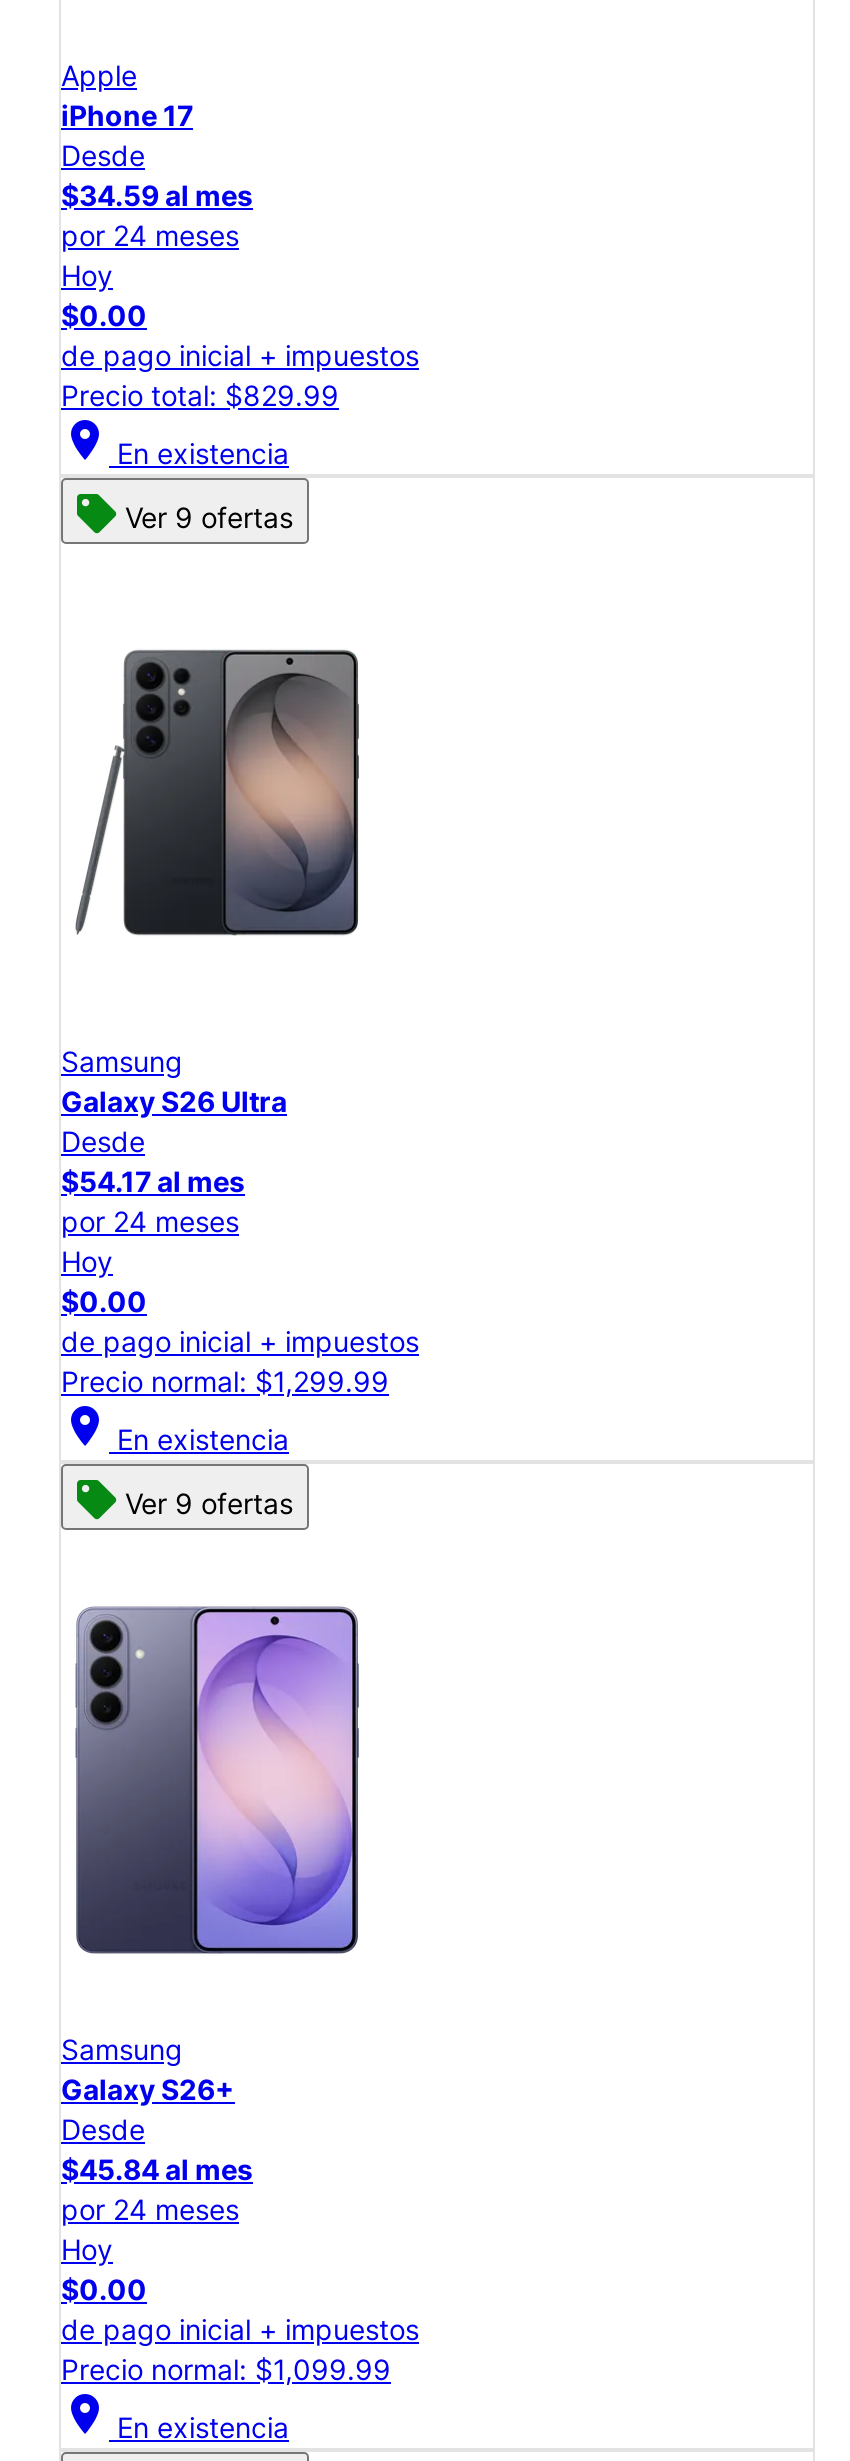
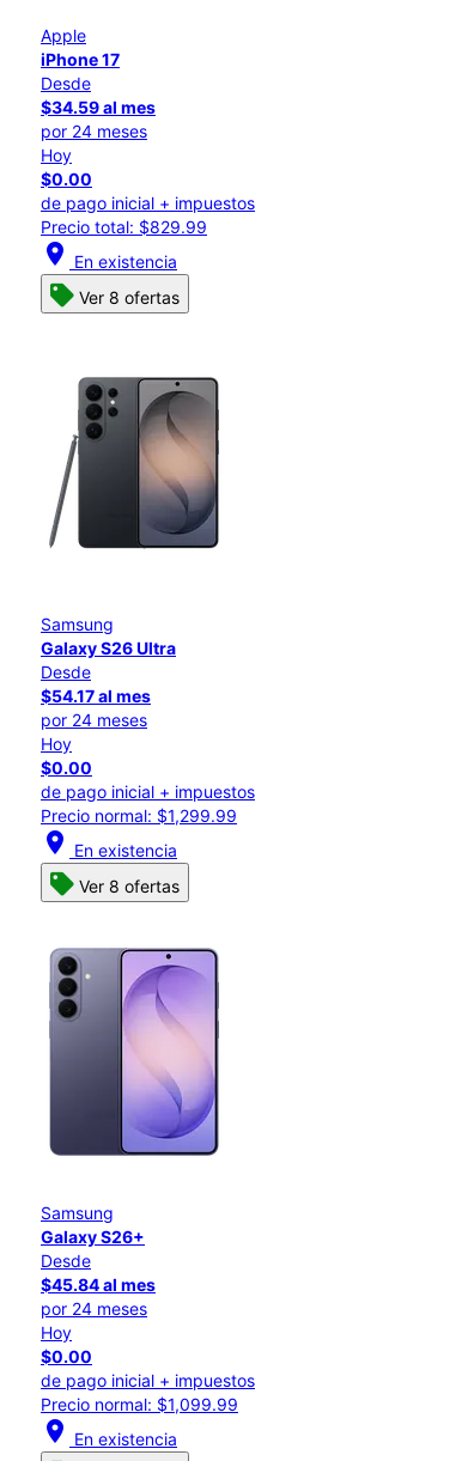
- Ver 9 ofertas
+ Ver 8 ofertas

- Ver 9 ofertas
+ Ver 8 ofertas
